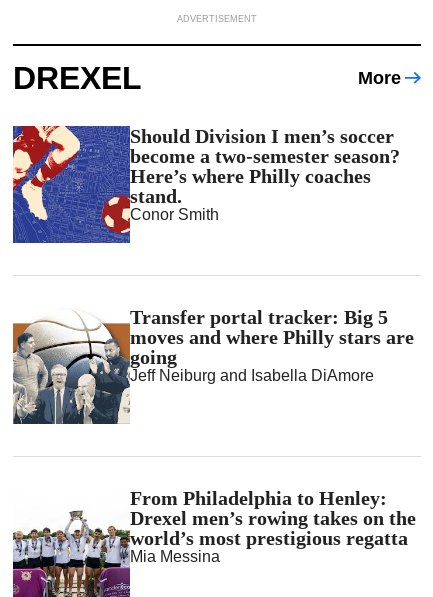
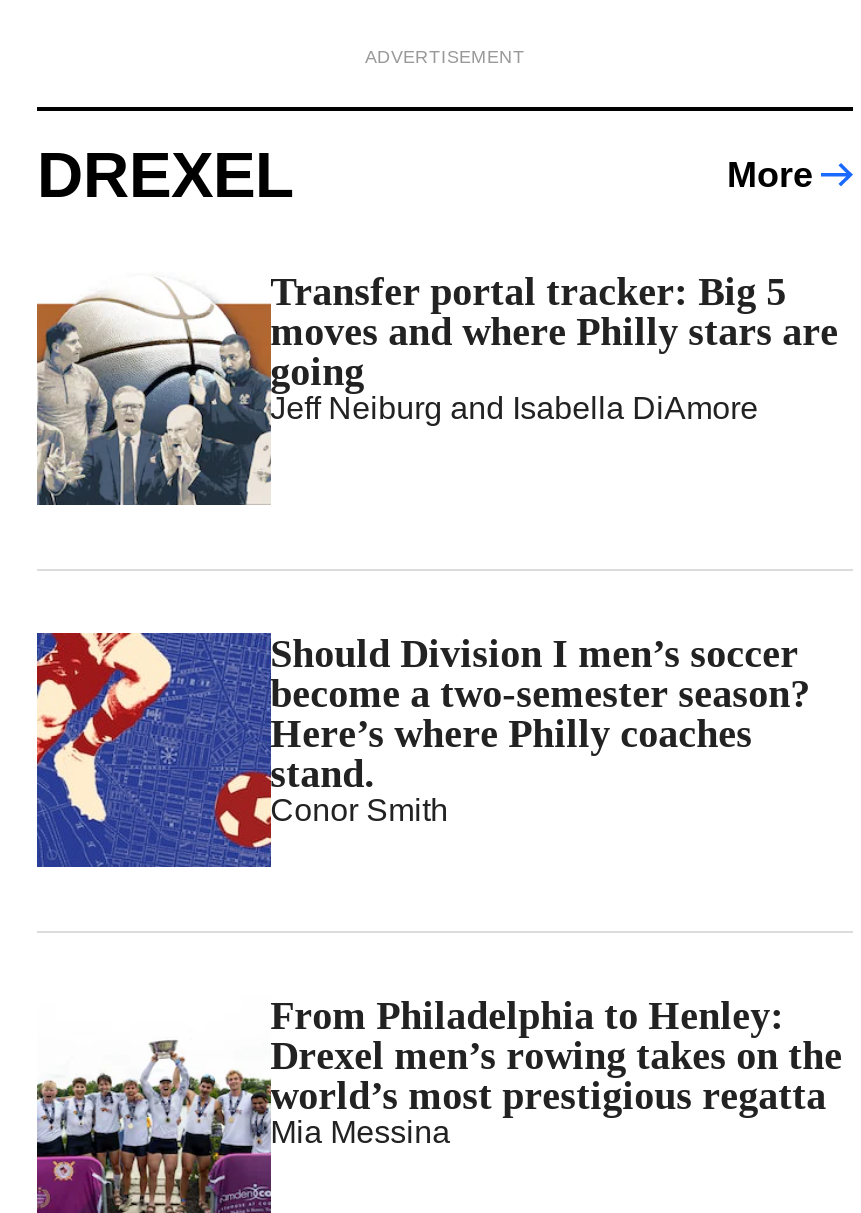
moved down: [image] | Should Division I men’s soccer | become a two-semester season? | Here’s where Philly coaches | stand. | Conor Smith

moved up: [image] | Transfer portal tracker: Big 5 | moves and where Philly stars are | going | Jeff Neiburg and Isabella DiAmore
